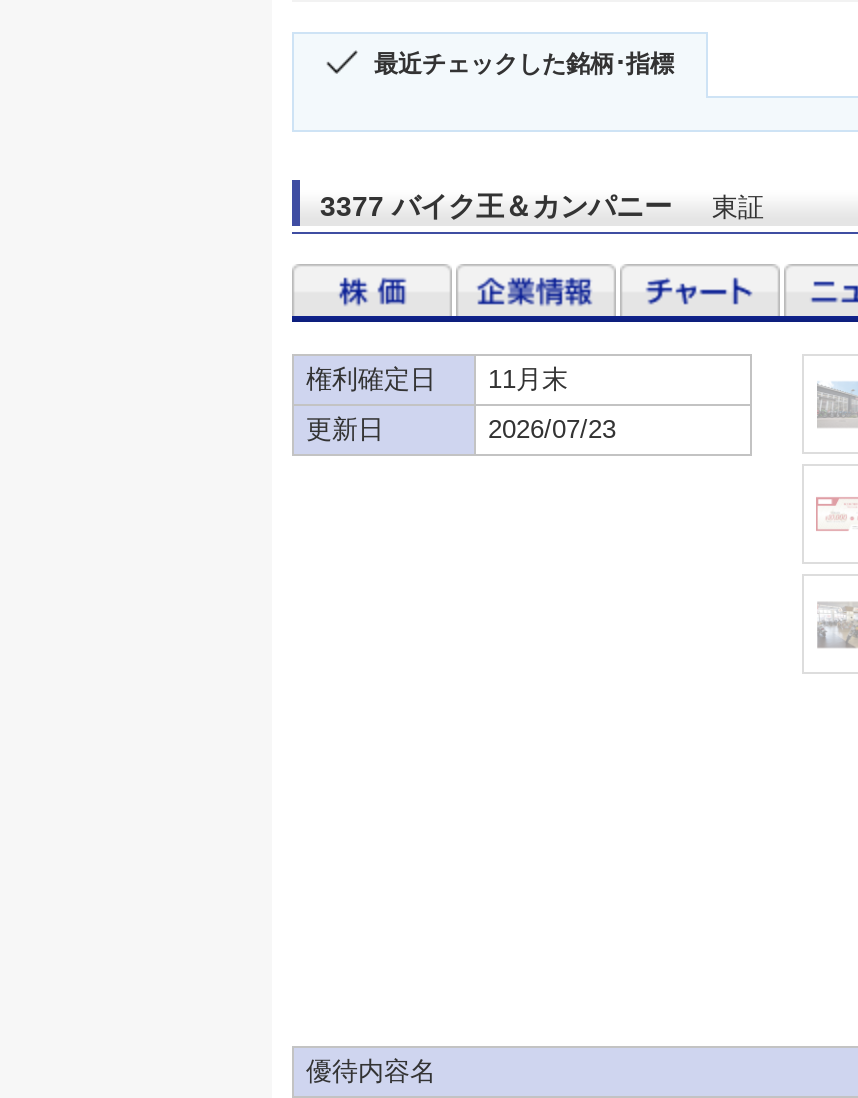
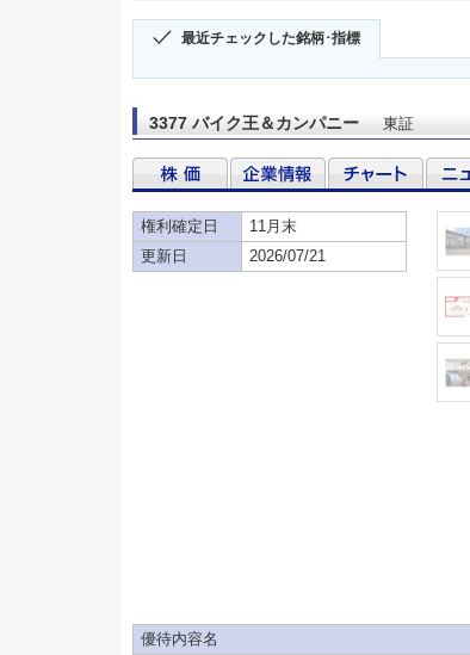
- 2026/07/23
+ 2026/07/21
